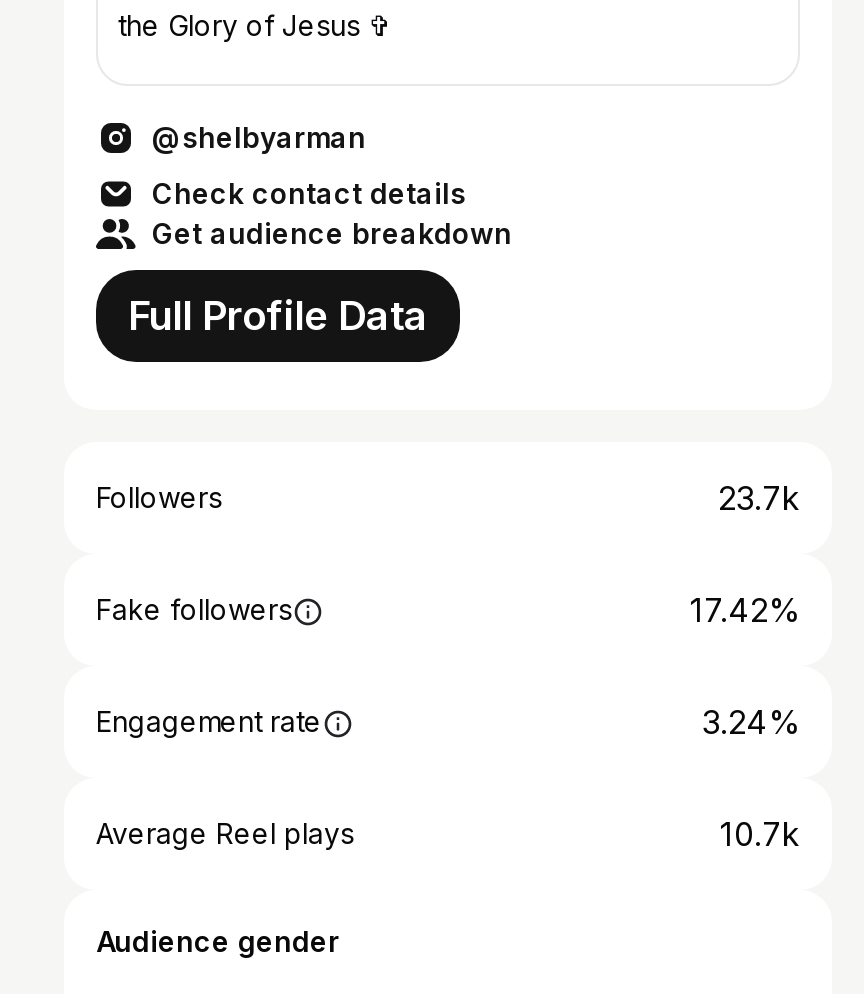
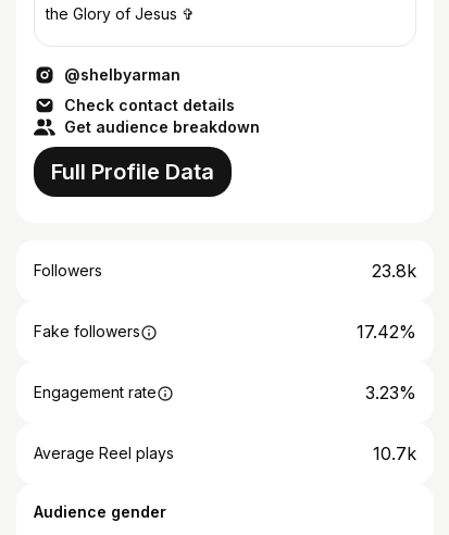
- 23.7k
+ 23.8k

- 3.24%
+ 3.23%
